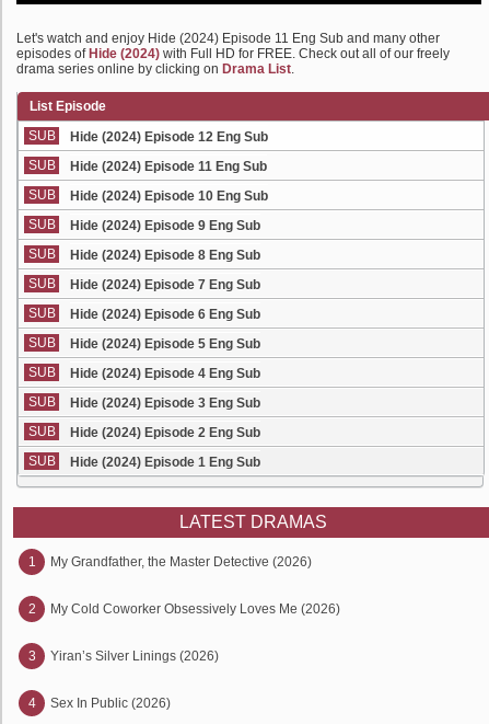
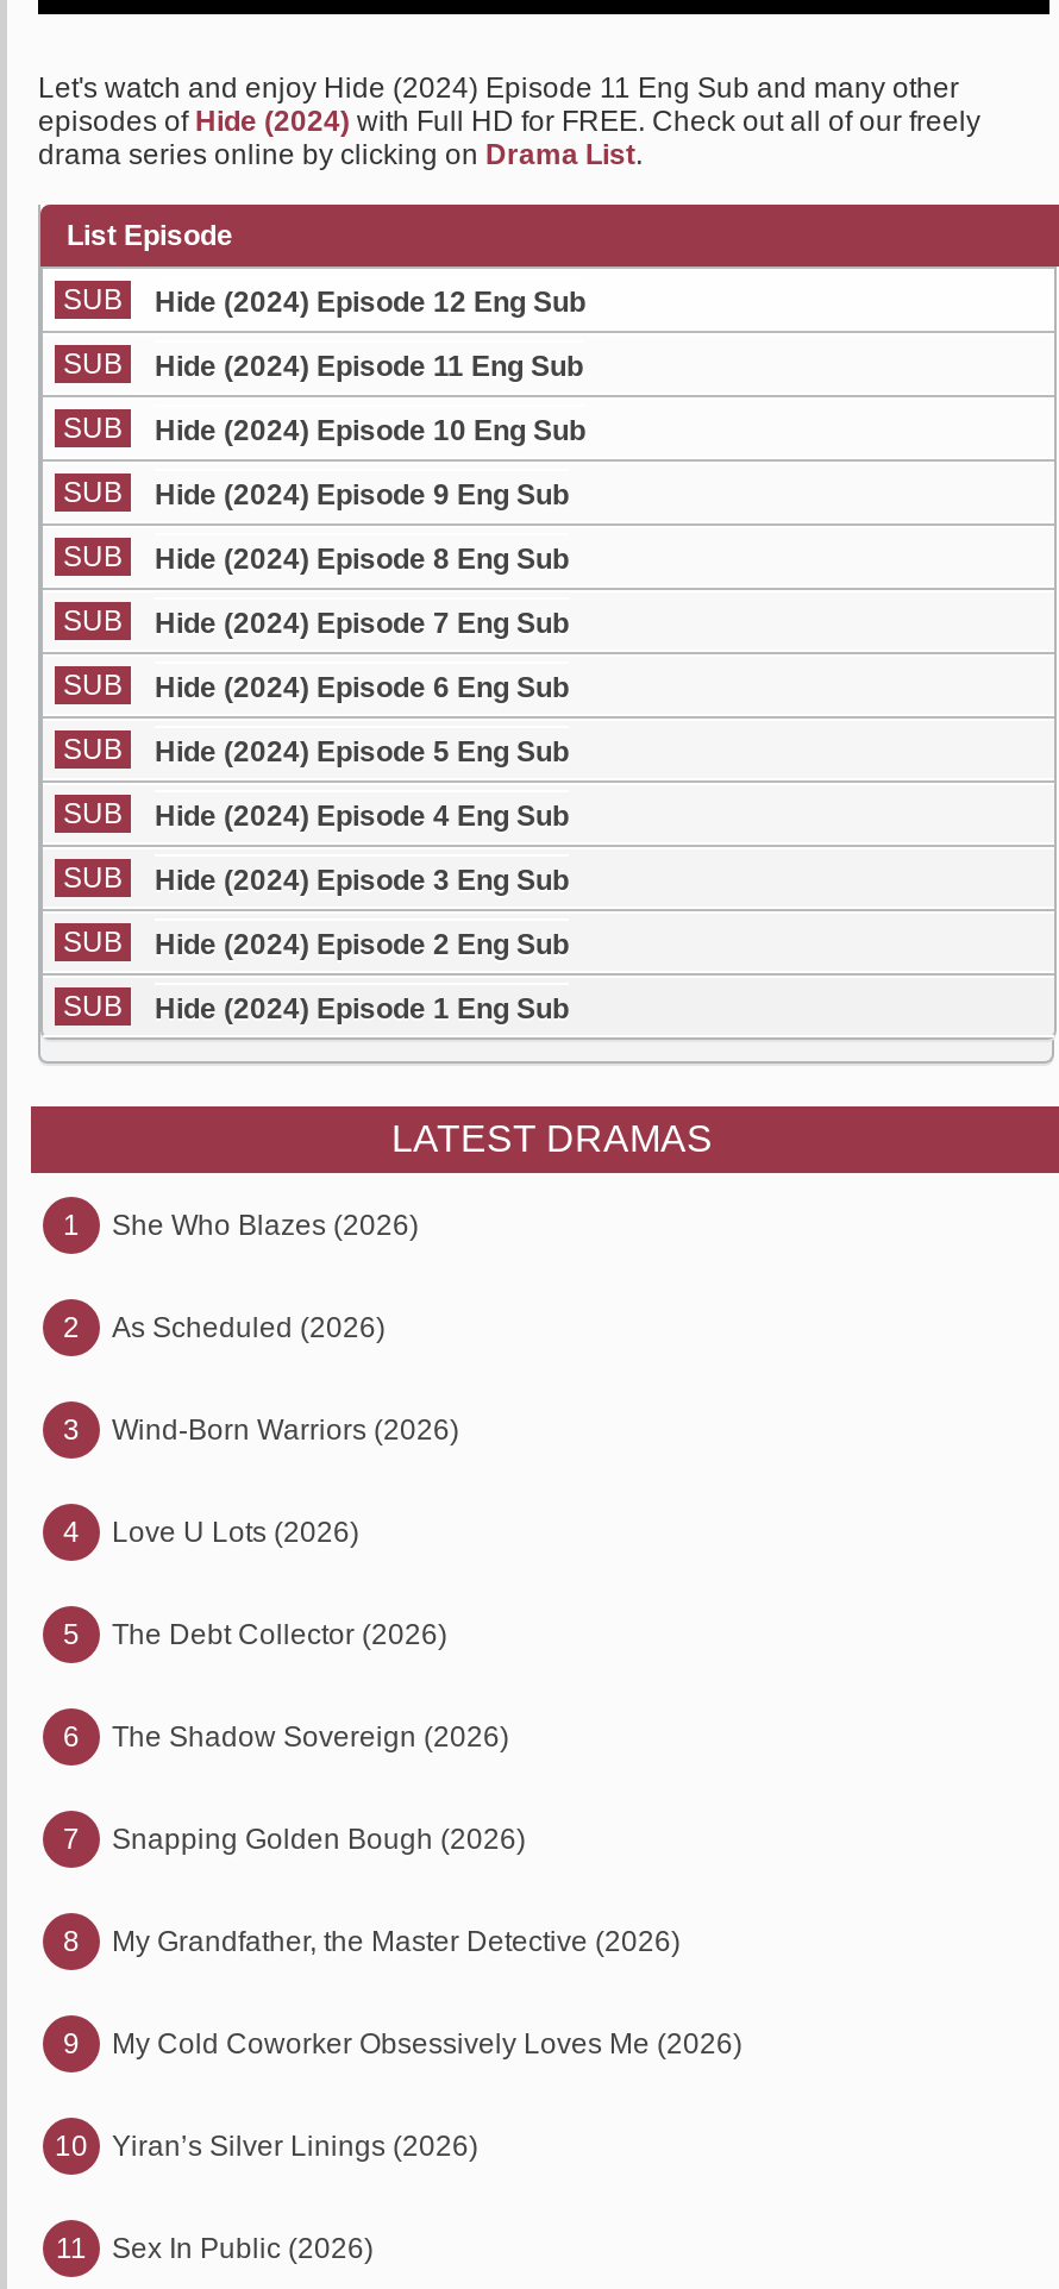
+ She Who Blazes (2026)
+ 2
+ As Scheduled (2026)
+ 3
+ Wind-Born Warriors (2026)
+ 4
+ Love U Lots (2026)
+ 5
+ The Debt Collector (2026)
+ 6
+ The Shadow Sovereign (2026)
+ 7
+ Snapping Golden Bough (2026)
+ 8

- 2 My Cold Coworker Obsessively Loves Me (2026)
+ 9 My Cold Coworker Obsessively Loves Me (2026)

- 3 Yiran’s Silver Linings (2026)
+ 10 Yiran’s Silver Linings (2026)

- 4 Sex In Public (2026)
+ 11 Sex In Public (2026)
